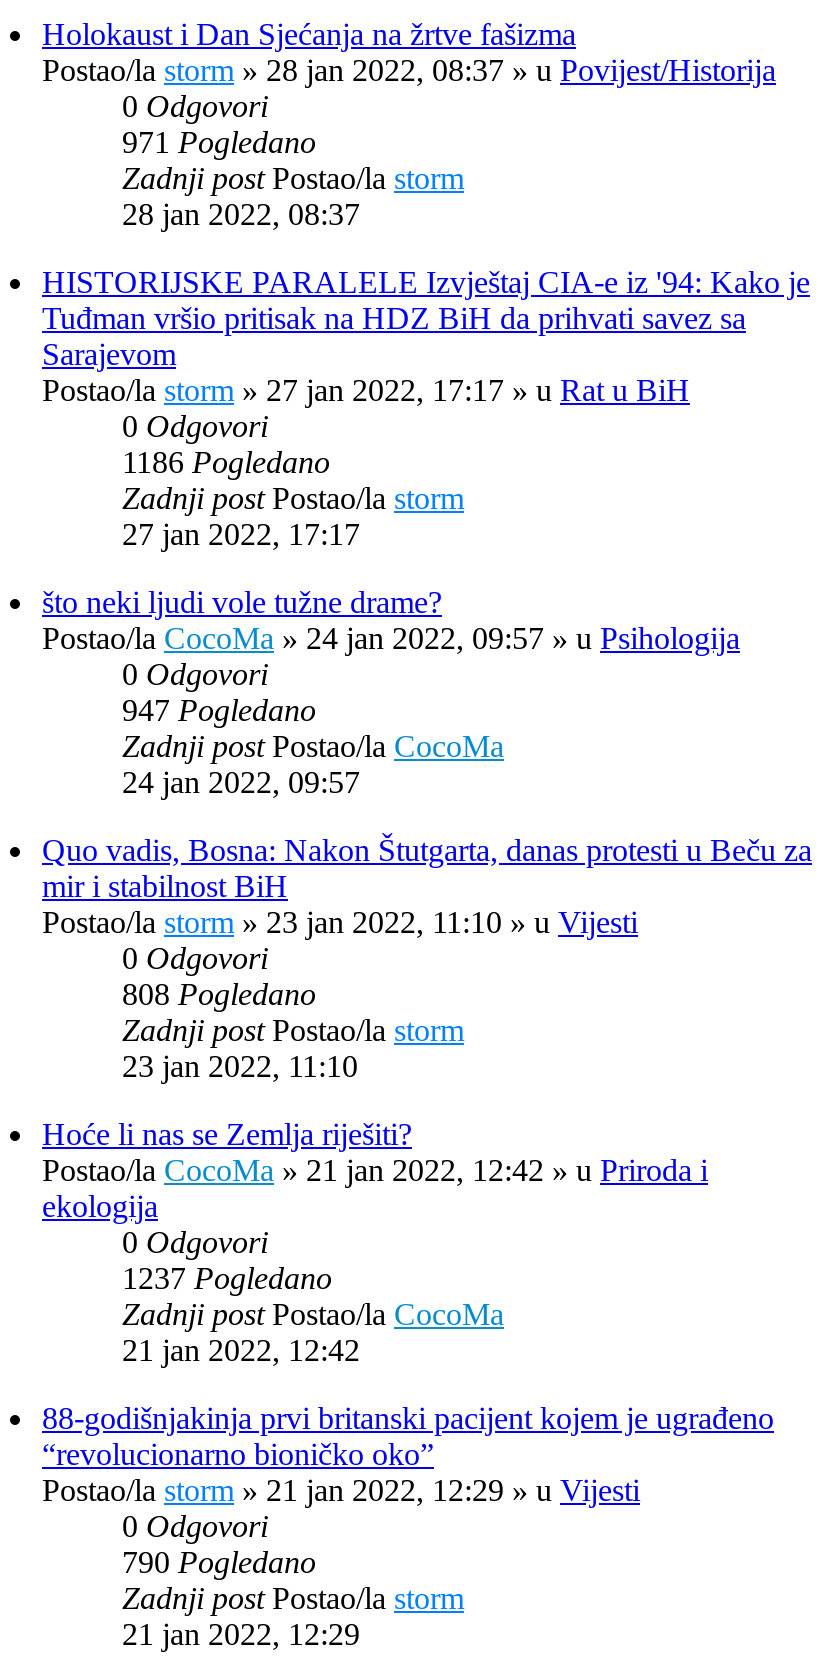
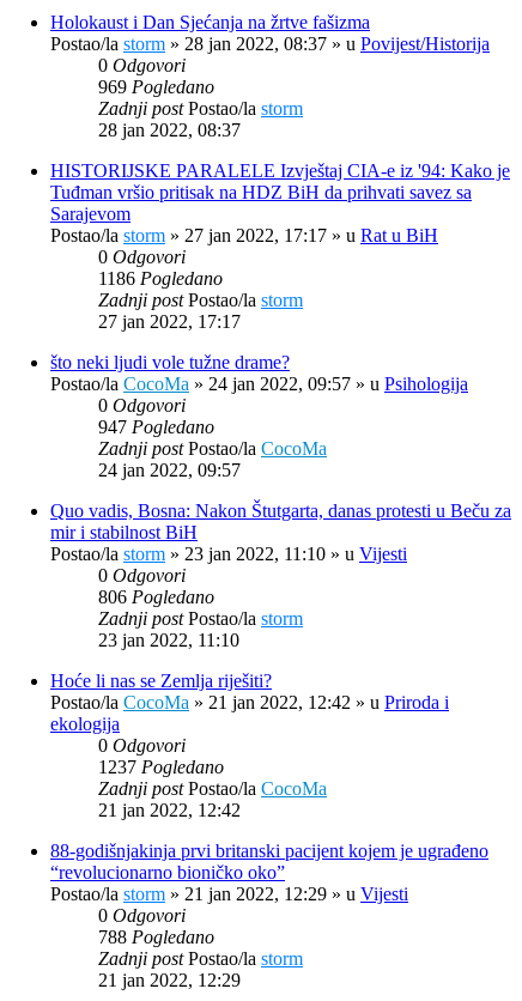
- 971 Pogledano
+ 969 Pogledano

- 808 Pogledano
+ 806 Pogledano

- 790 Pogledano
+ 788 Pogledano
